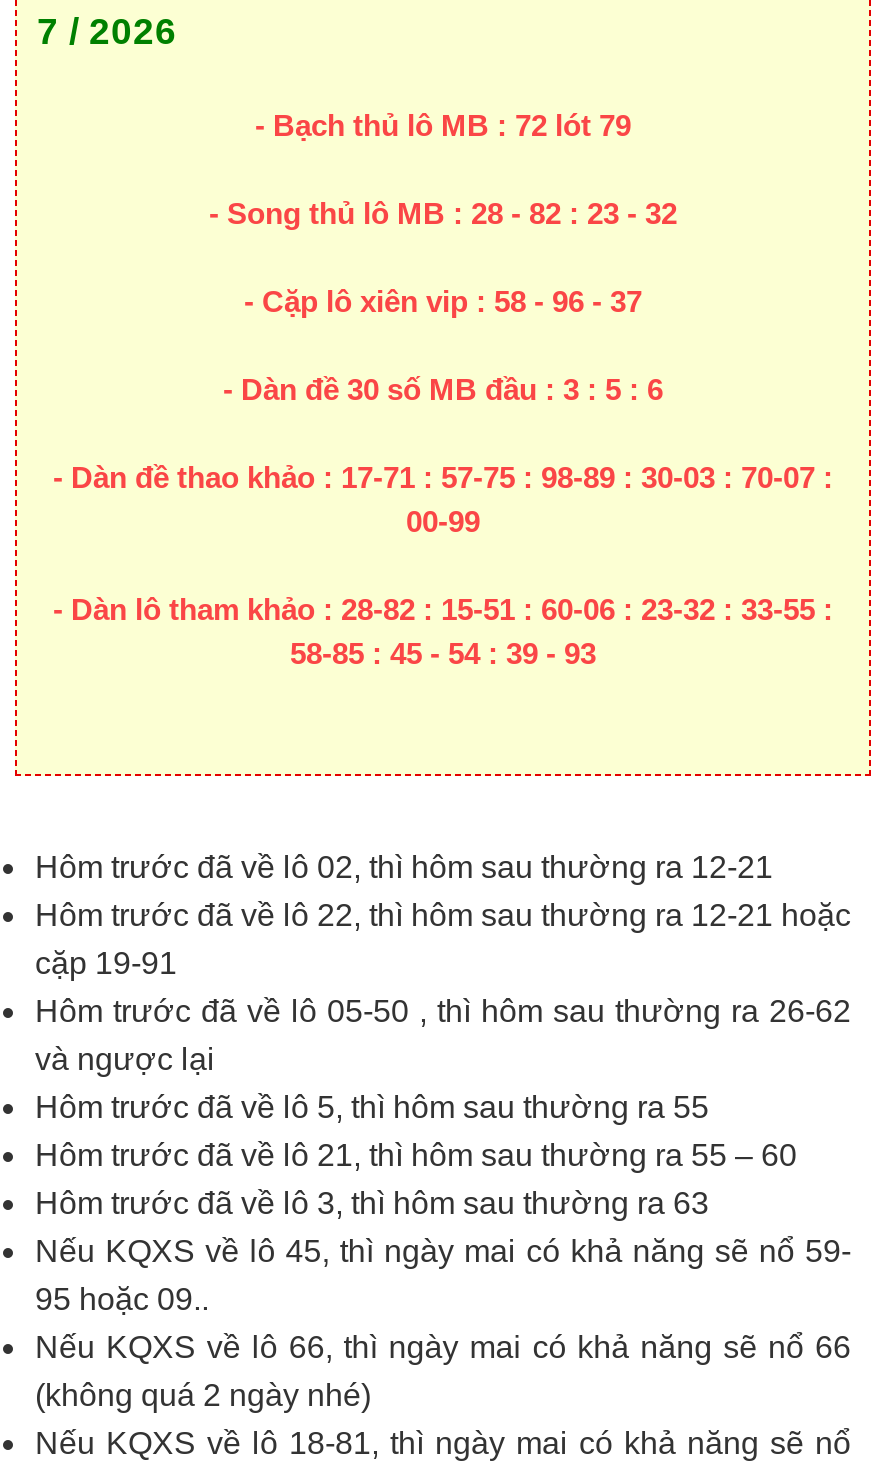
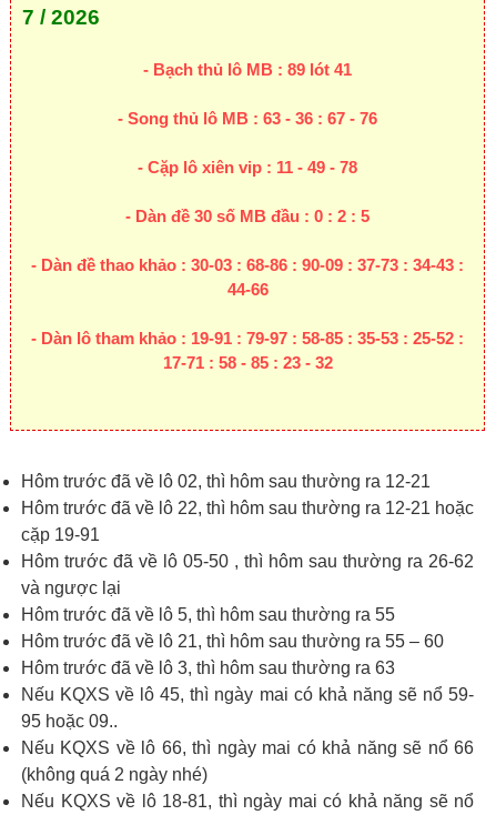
- - Bạch thủ lô MB : 72 lót 79
+ - Bạch thủ lô MB : 89 lót 41

- - Song thủ lô MB : 28 - 82 : 23 - 32
+ - Song thủ lô MB : 63 - 36 : 67 - 76

- - Cặp lô xiên vip : 58 - 96 - 37
+ - Cặp lô xiên vip : 11 - 49 - 78

- - Dàn đề 30 số MB đầu : 3 : 5 : 6
+ - Dàn đề 30 số MB đầu : 0 : 2 : 5

- - Dàn đề thao khảo : 17-71 : 57-75 : 98-89 : 30-03 : 70-07 :
+ - Dàn đề thao khảo : 30-03 : 68-86 : 90-09 : 37-73 : 34-43 :

- 00-99
+ 44-66

- - Dàn lô tham khảo : 28-82 : 15-51 : 60-06 : 23-32 : 33-55 :
+ - Dàn lô tham khảo : 19-91 : 79-97 : 58-85 : 35-53 : 25-52 :

- 58-85 : 45 - 54 : 39 - 93
+ 17-71 : 58 - 85 : 23 - 32
